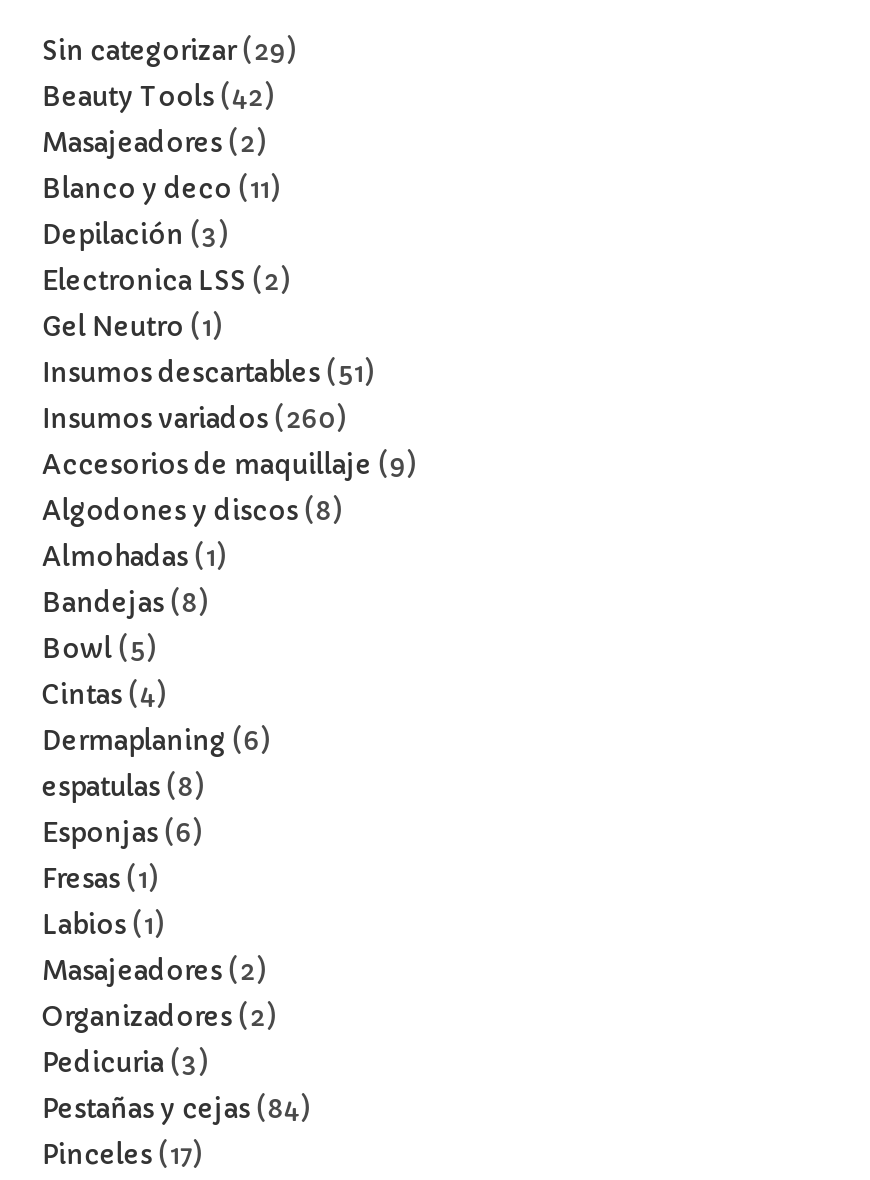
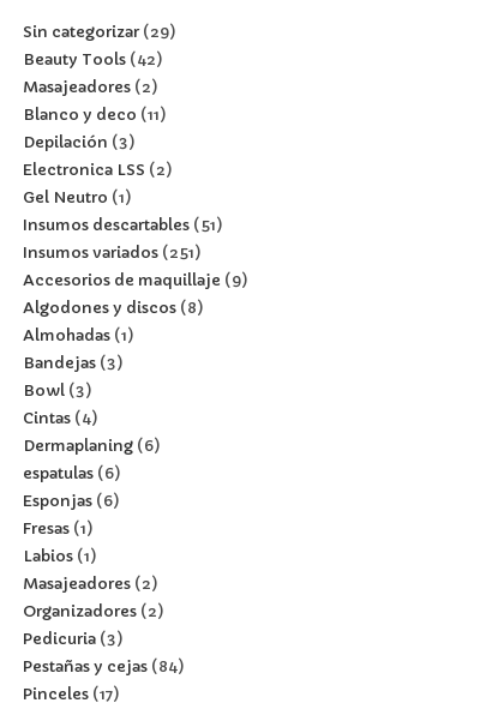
- Insumos variados 260
+ Insumos variados 251

- Bandejas 8
+ Bandejas 3

- Bowl 5
+ Bowl 3

- espatulas 8
+ espatulas 6
